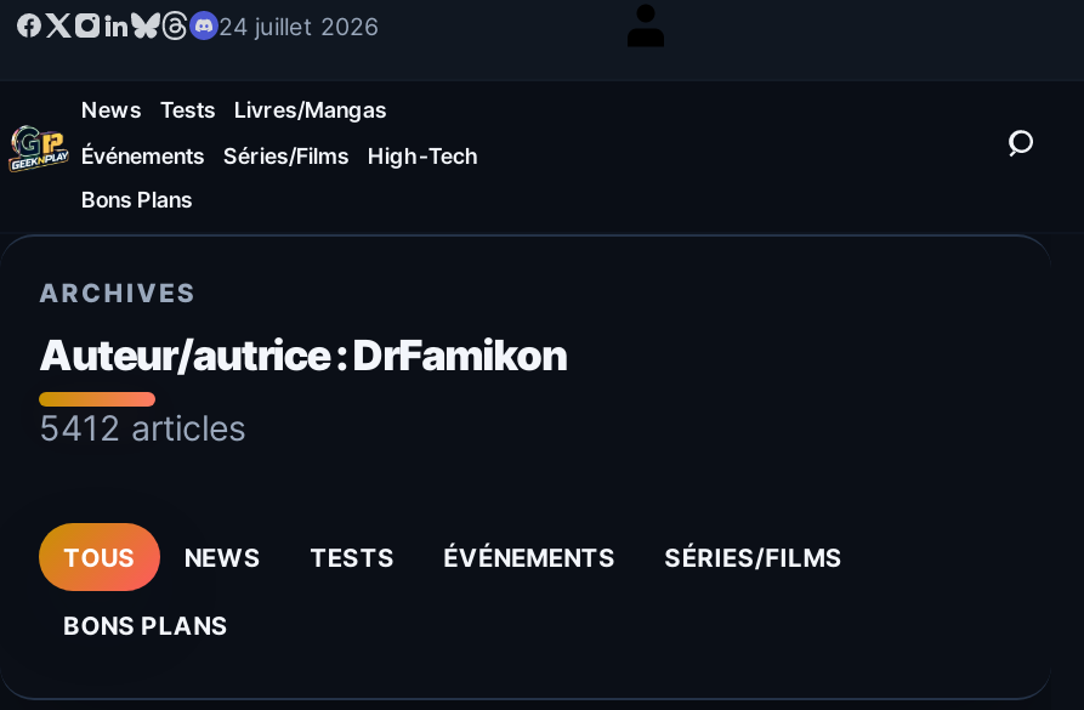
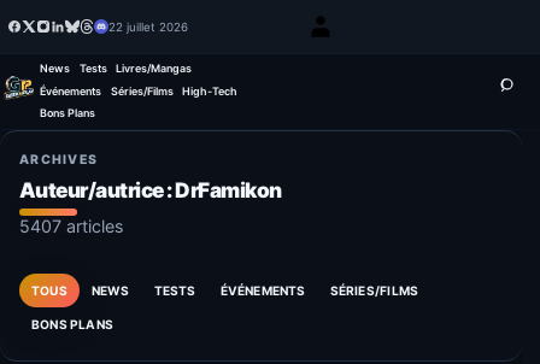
- 24 juillet 2026
+ 22 juillet 2026

- 5412 articles
+ 5407 articles
